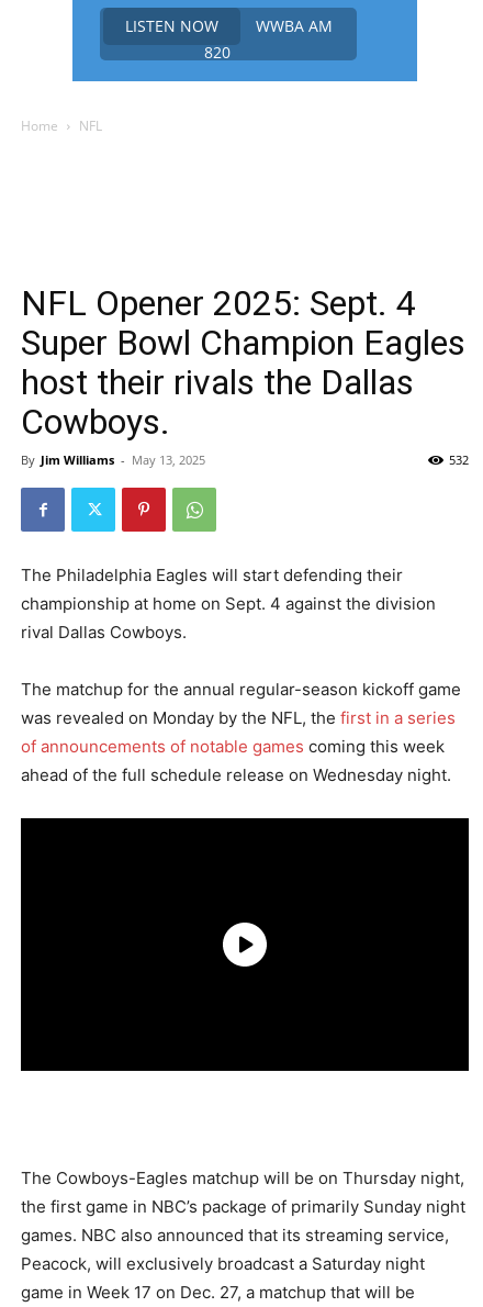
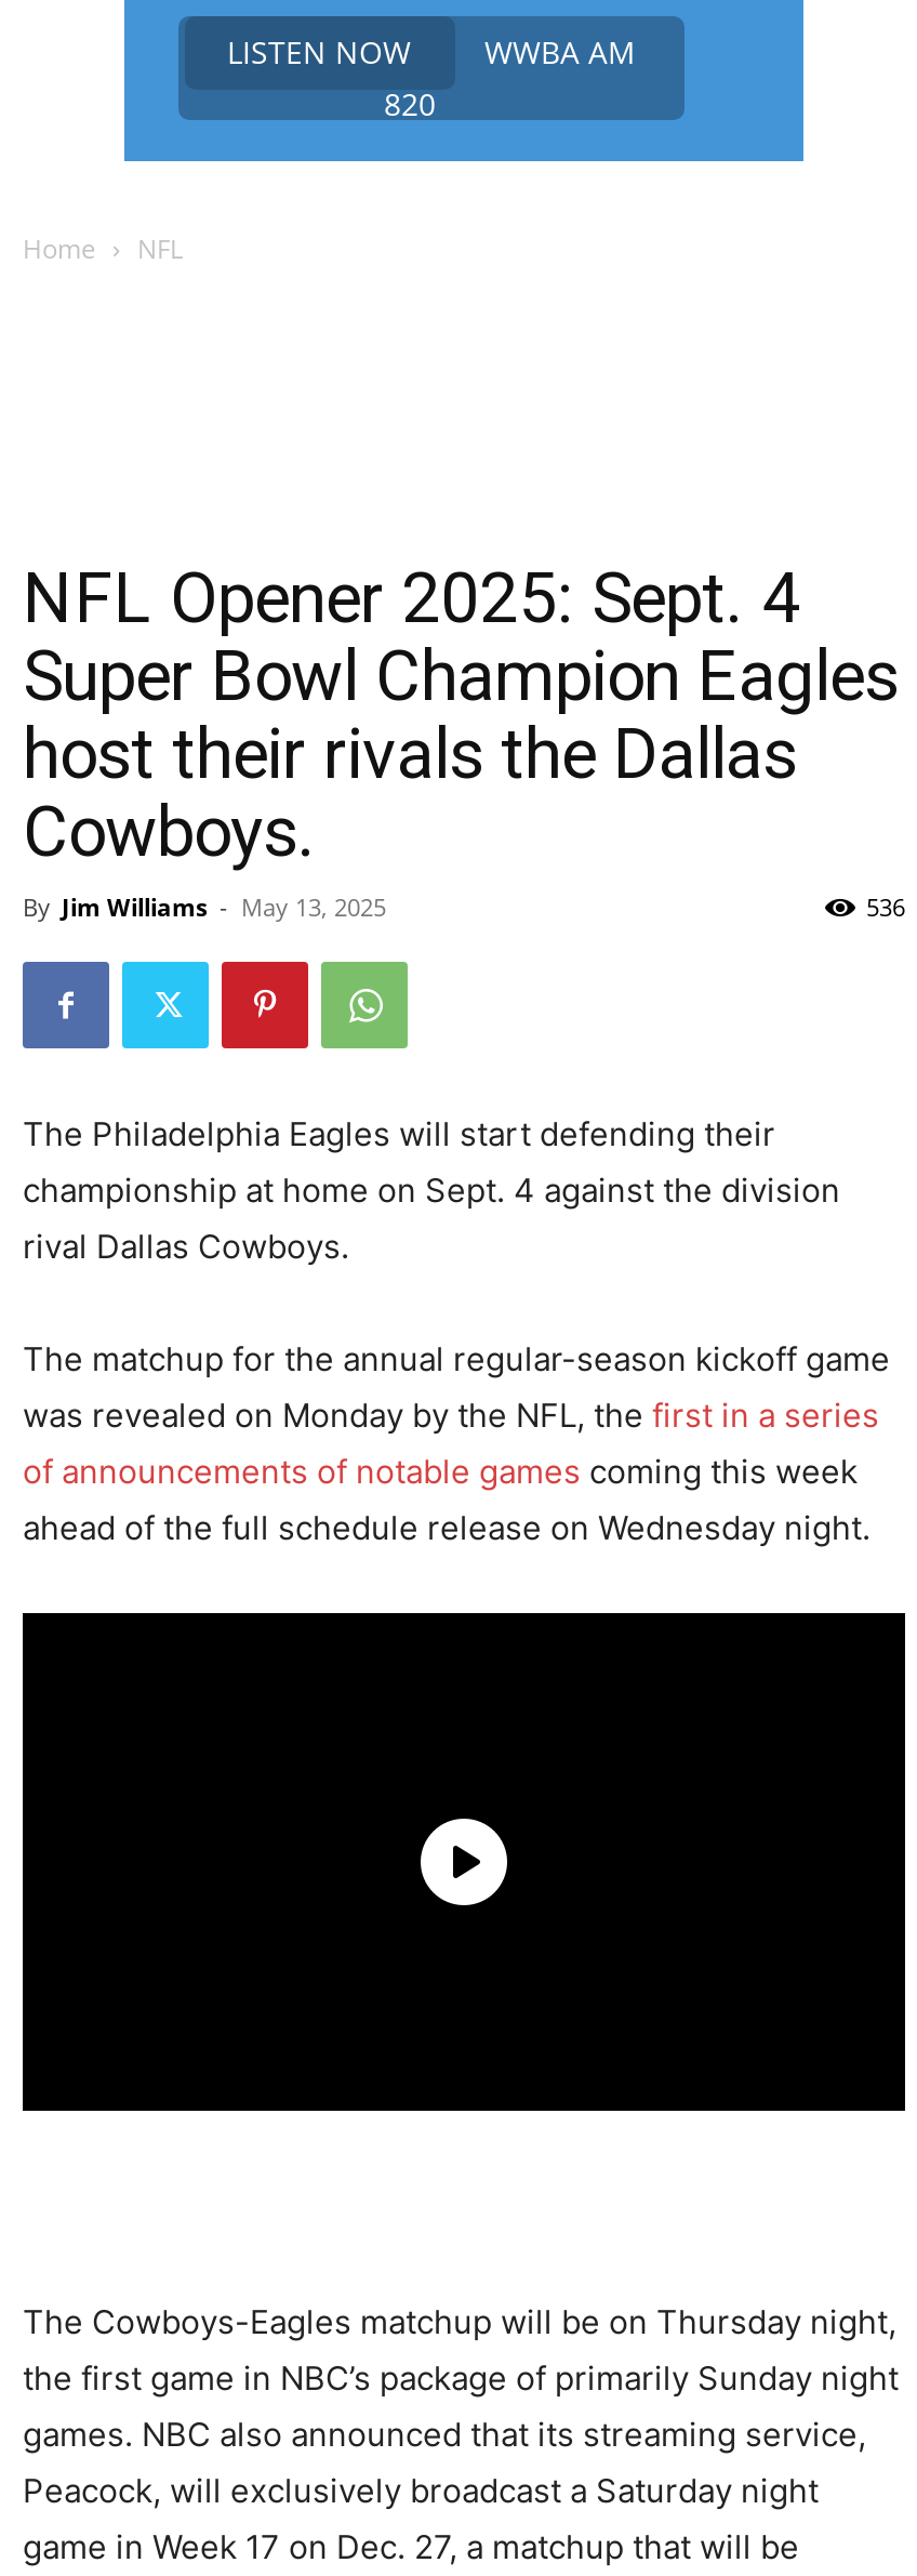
- 532
+ 536
